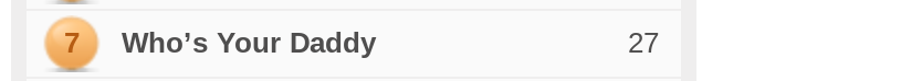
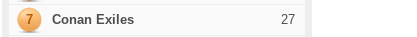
- Who’s Your Daddy
+ Conan Exiles
